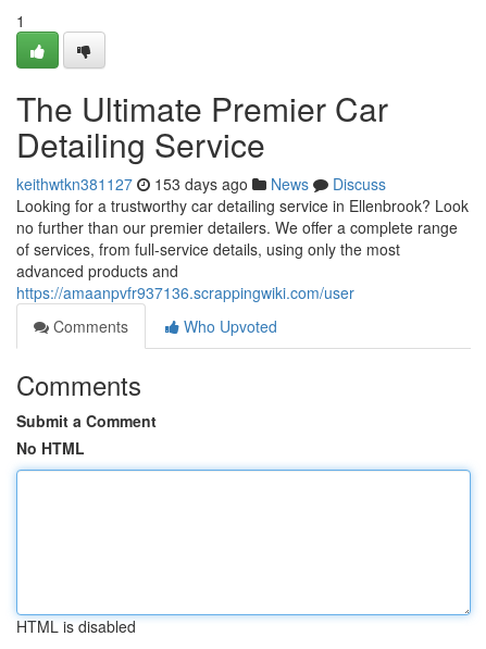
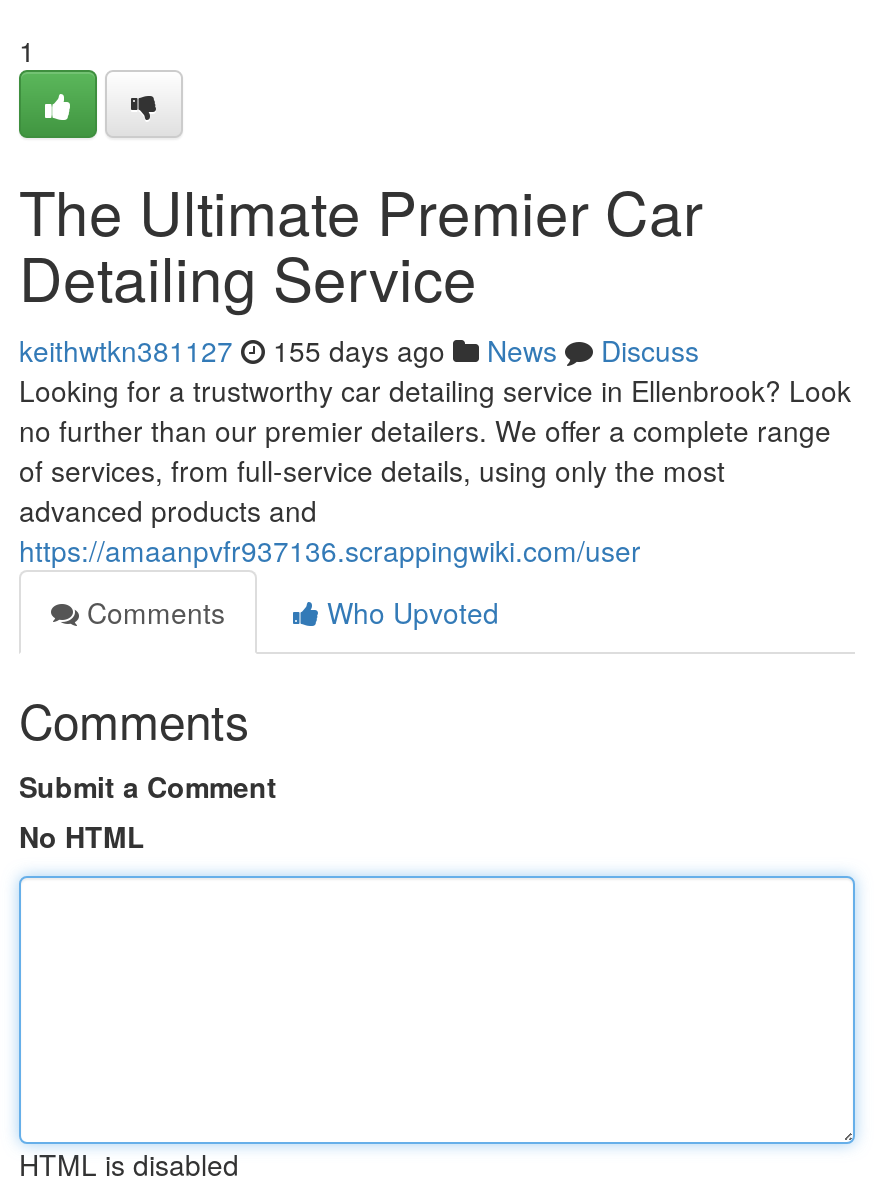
- keithwtkn381127 153 days ago News Discuss
+ keithwtkn381127 155 days ago News Discuss
